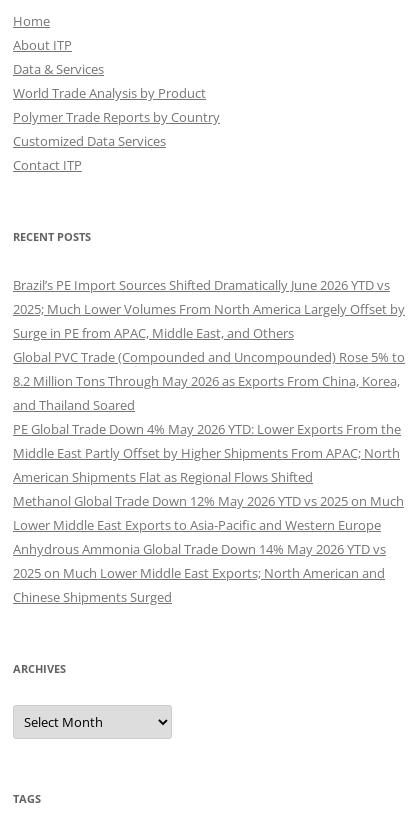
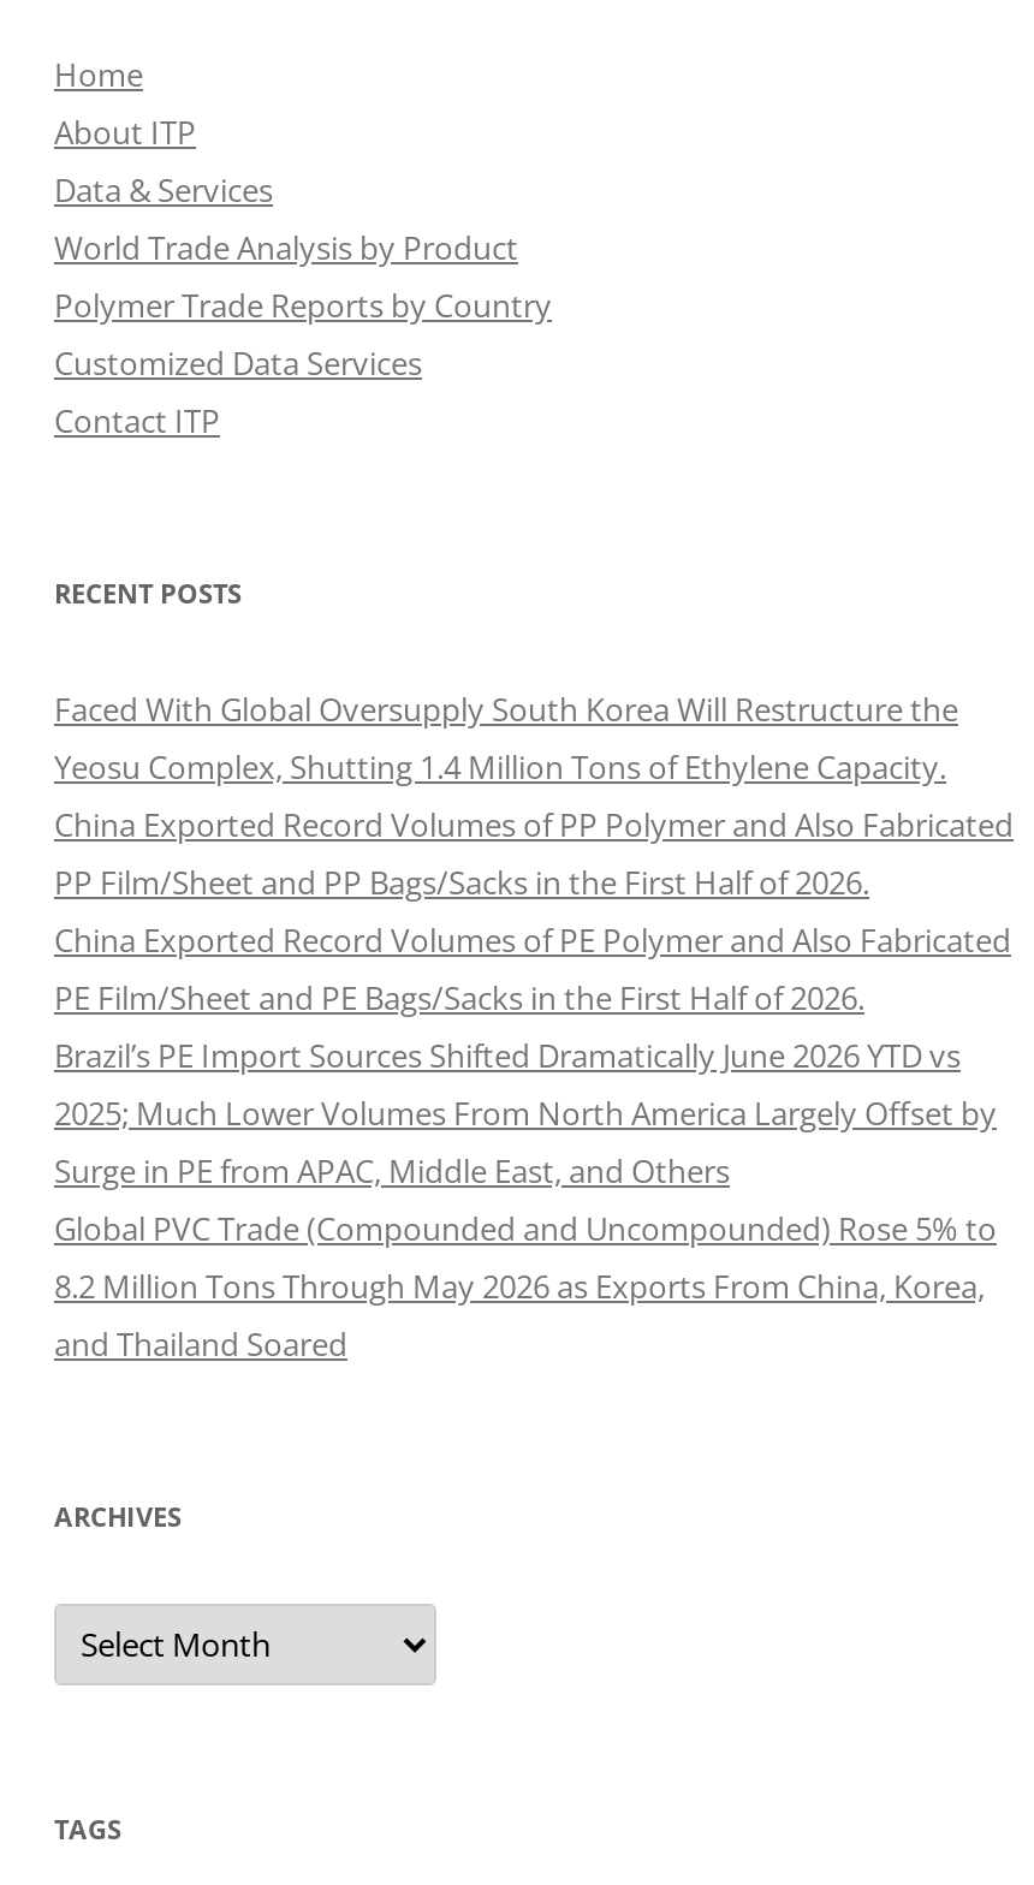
+ Faced With Global Oversupply South Korea Will Restructure the
+ Yeosu Complex, Shutting 1.4 Million Tons of Ethylene Capacity.
+ China Exported Record Volumes of PP Polymer and Also Fabricated
+ PP Film/Sheet and PP Bags/Sacks in the First Half of 2026.
+ China Exported Record Volumes of PE Polymer and Also Fabricated
+ PE Film/Sheet and PE Bags/Sacks in the First Half of 2026.

moved down: Brazil’s PE Import Sources Shifted Dramatically June 2026 YTD vs | 2025; Much Lower Volumes From North America Largely Offset by | Surge in PE from APAC, Middle East, and Others | Global PVC Trade (Compounded and Uncompounded) Rose 5% to | 8.2 Million Tons Through May 2026 as Exports From China, Korea, | and Thailand Soared

- PE Global Trade Down 4% May 2026 YTD: Lower Exports From the
- Middle East Partly Offset by Higher Shipments From APAC; North
- American Shipments Flat as Regional Flows Shifted
- Methanol Global Trade Down 12% May 2026 YTD vs 2025 on Much
- Lower Middle East Exports to Asia-Pacific and Western Europe
- Anhydrous Ammonia Global Trade Down 14% May 2026 YTD vs
- 2025 on Much Lower Middle East Exports; North American and
- Chinese Shipments Surged
